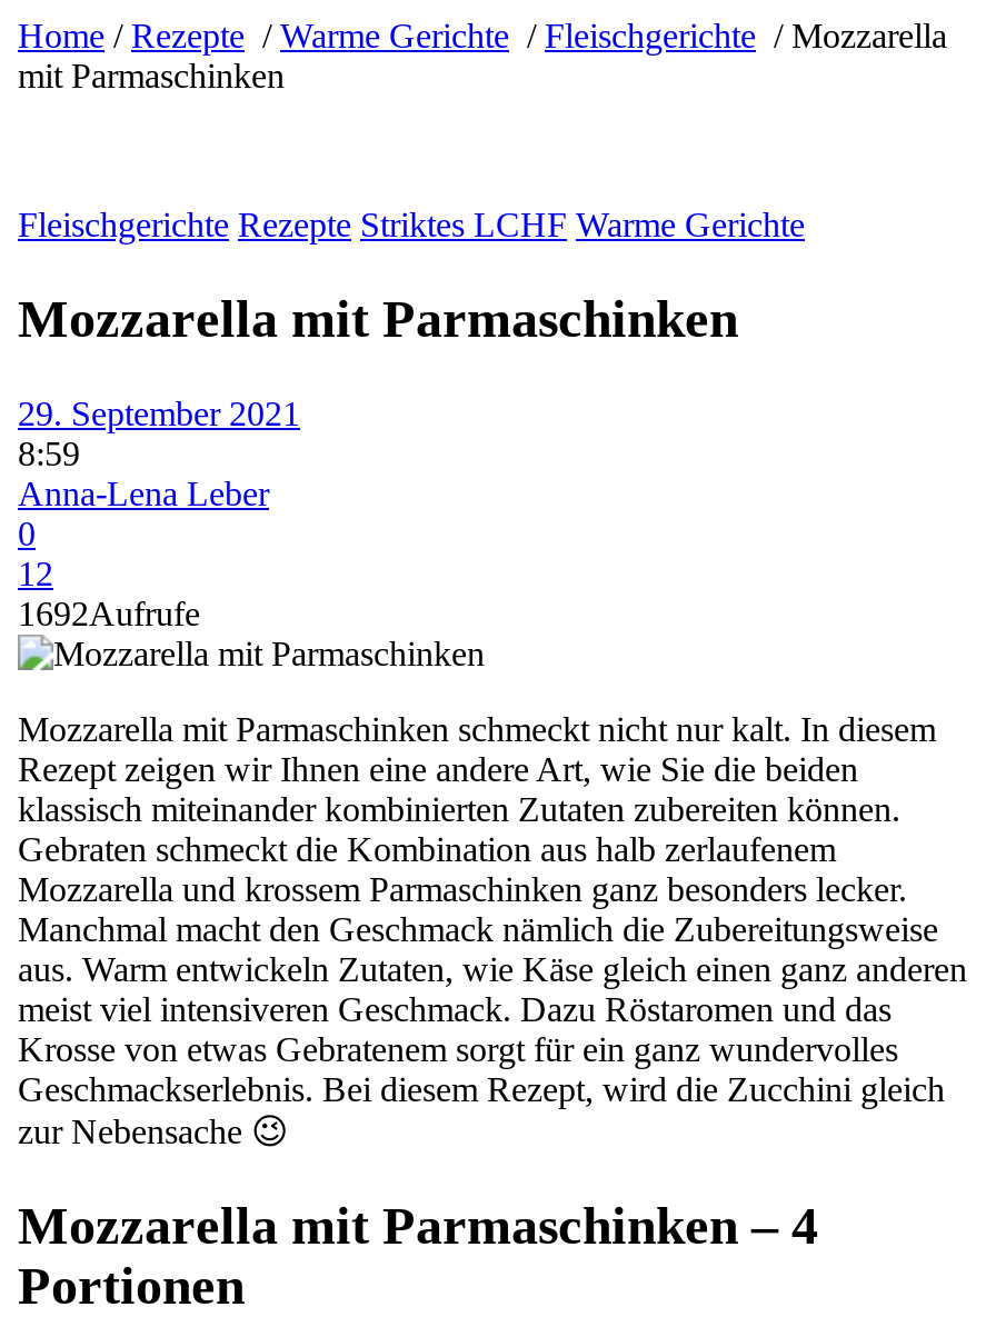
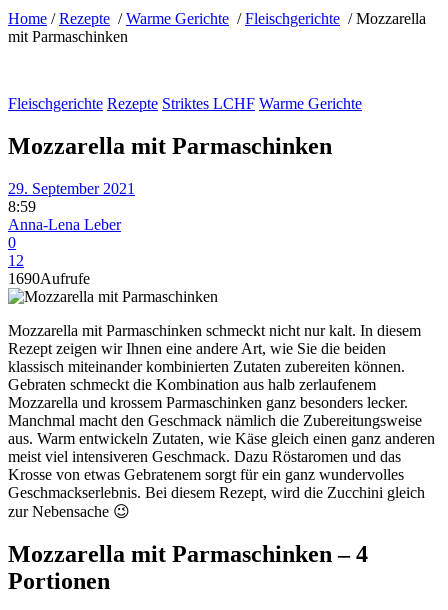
- 1692Aufrufe
+ 1690Aufrufe
